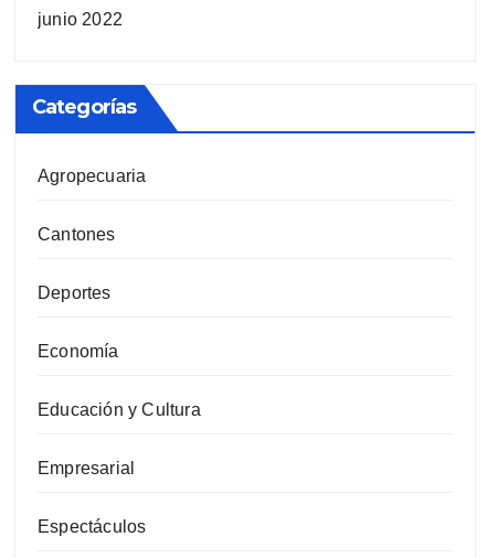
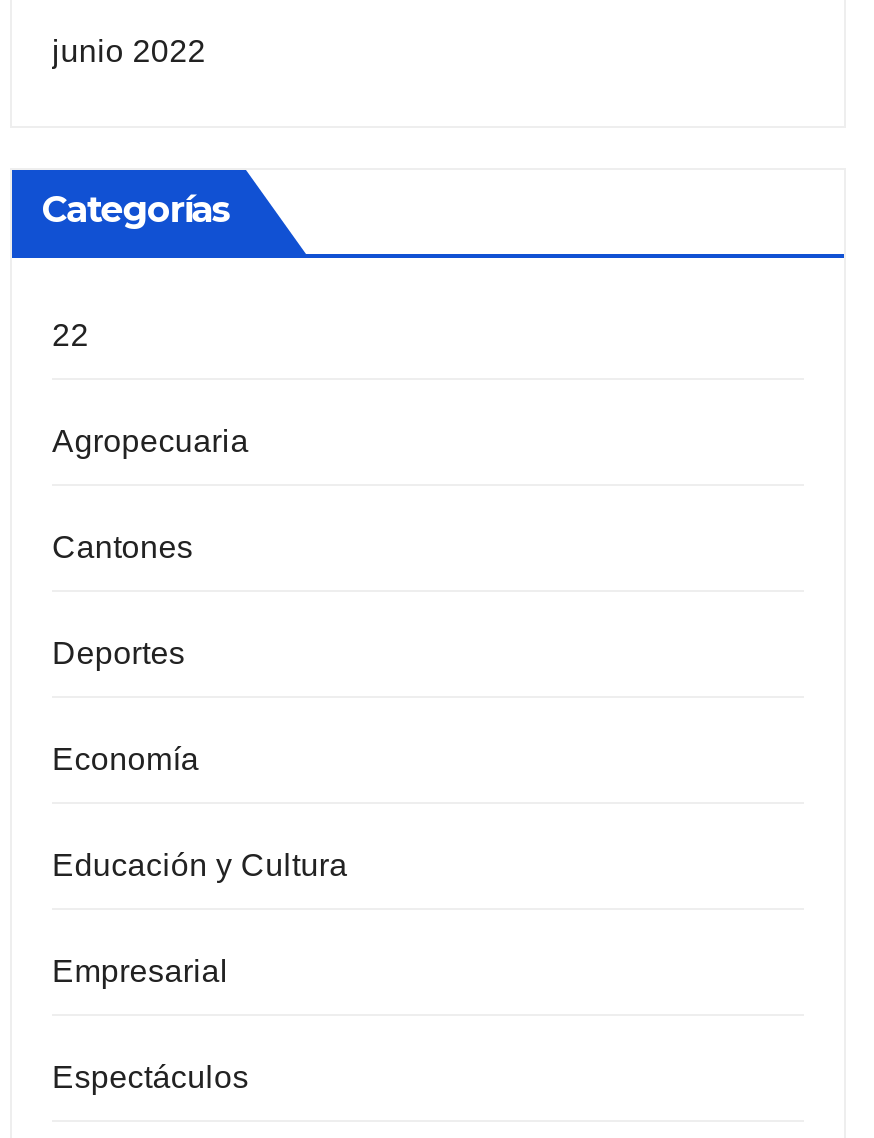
+ 22
